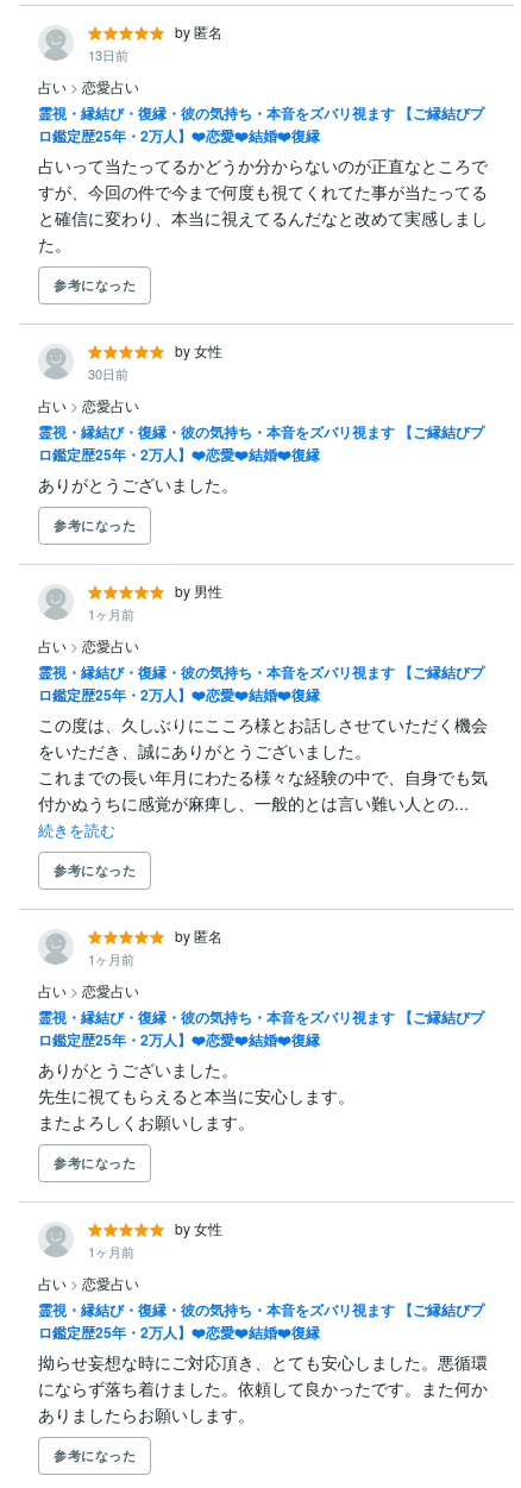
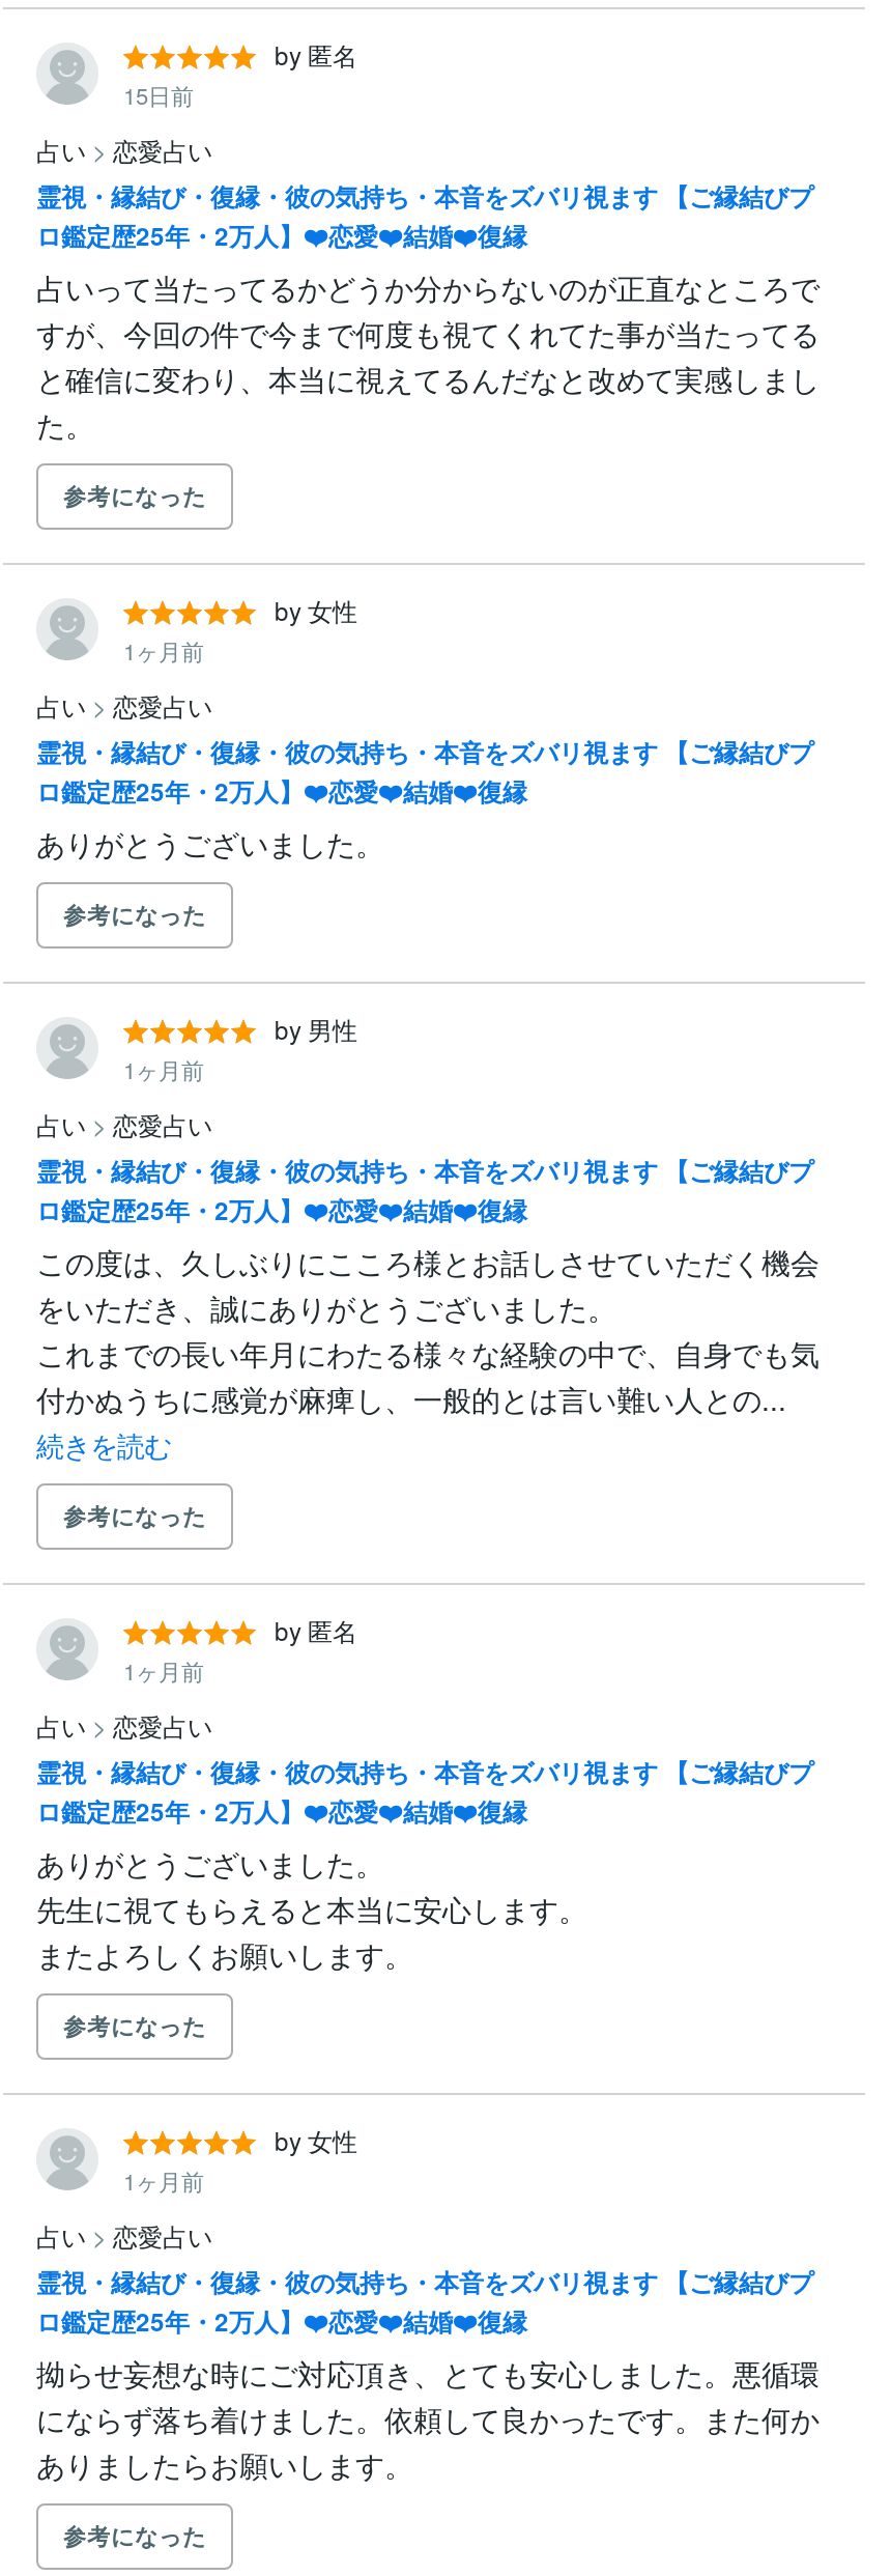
- 13日前
+ 15日前

- 30日前
+ 1ヶ月前
